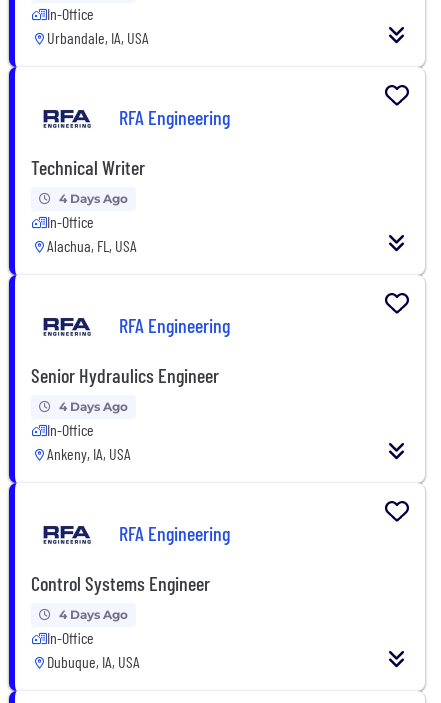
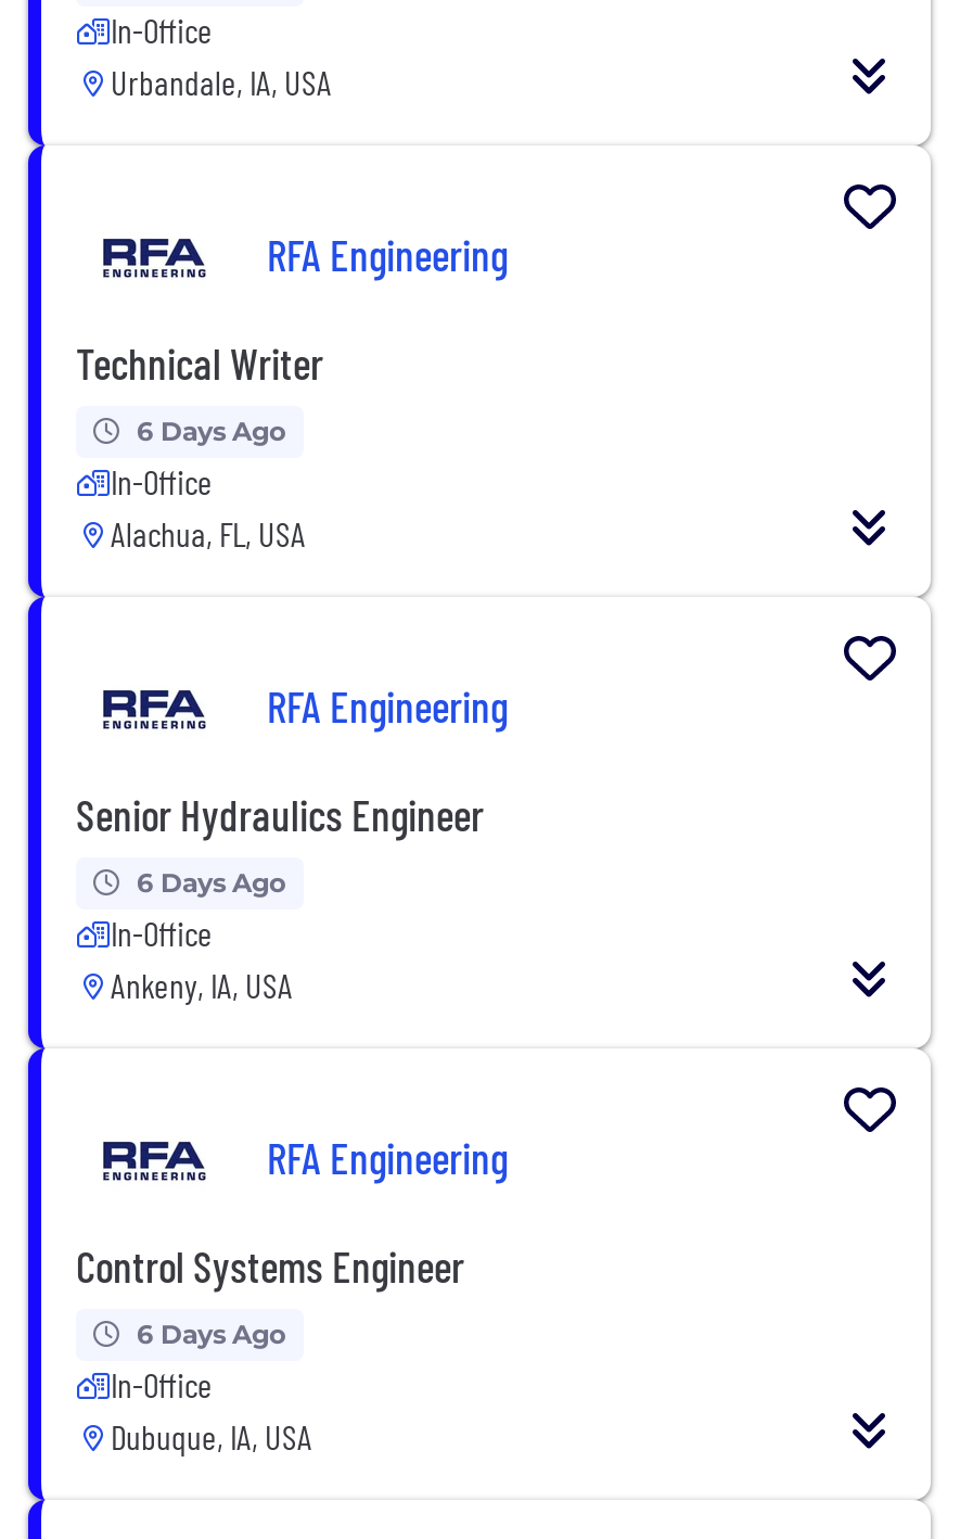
- 4 Days Ago
+ 6 Days Ago

- 4 Days Ago
+ 6 Days Ago

- 4 Days Ago
+ 6 Days Ago
